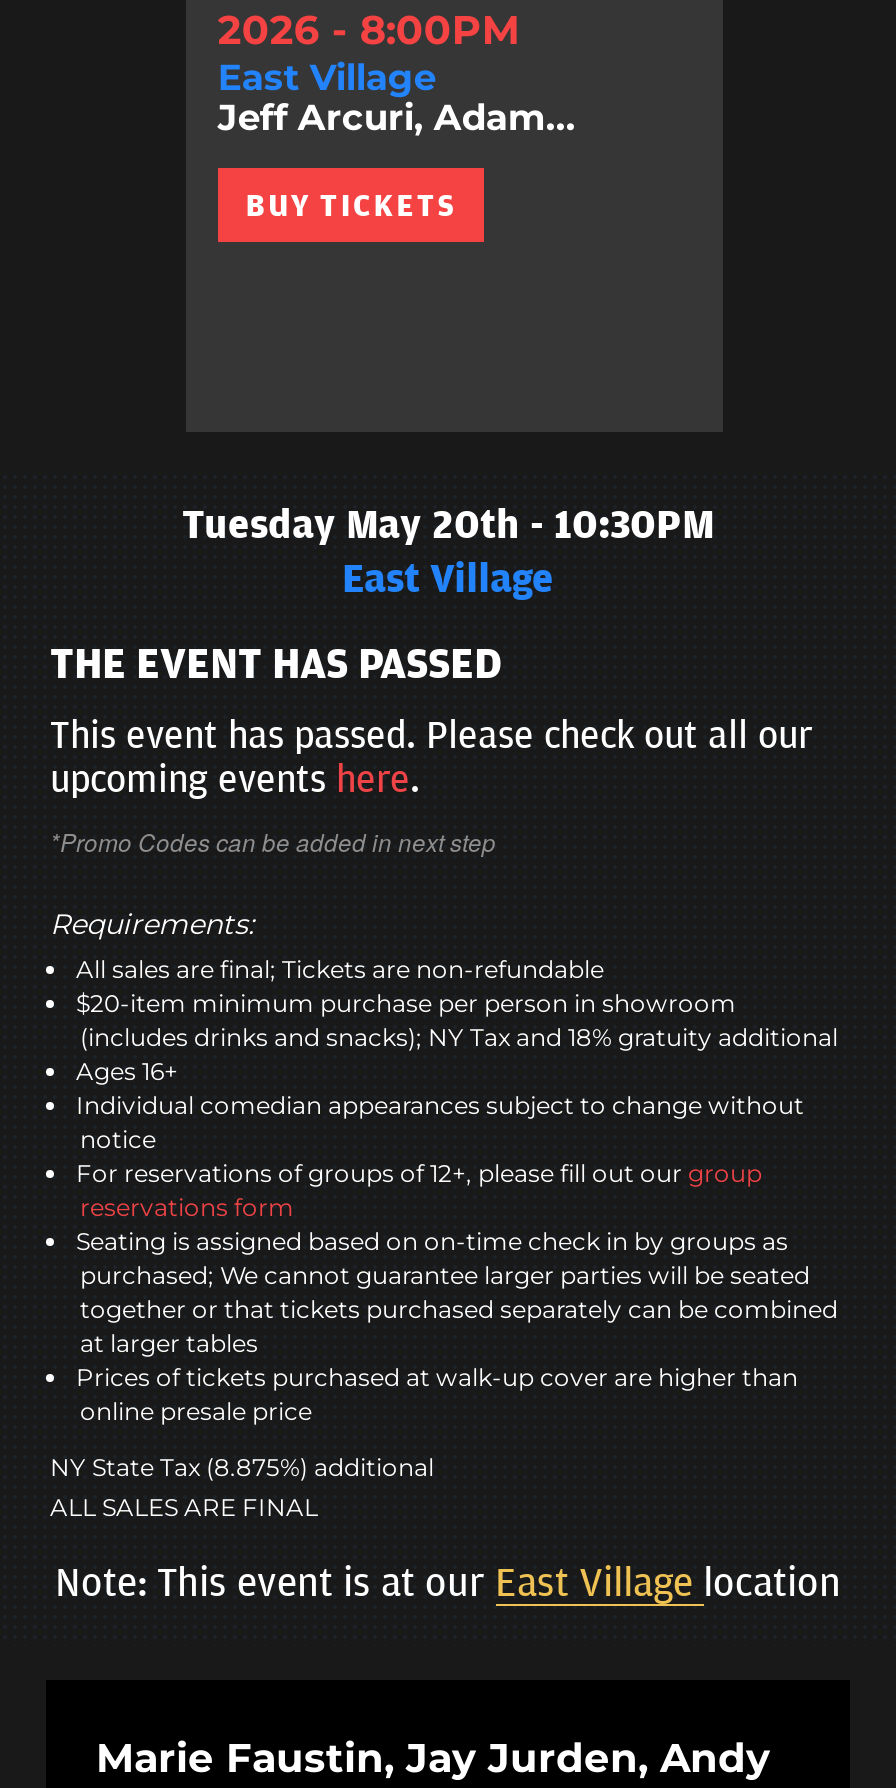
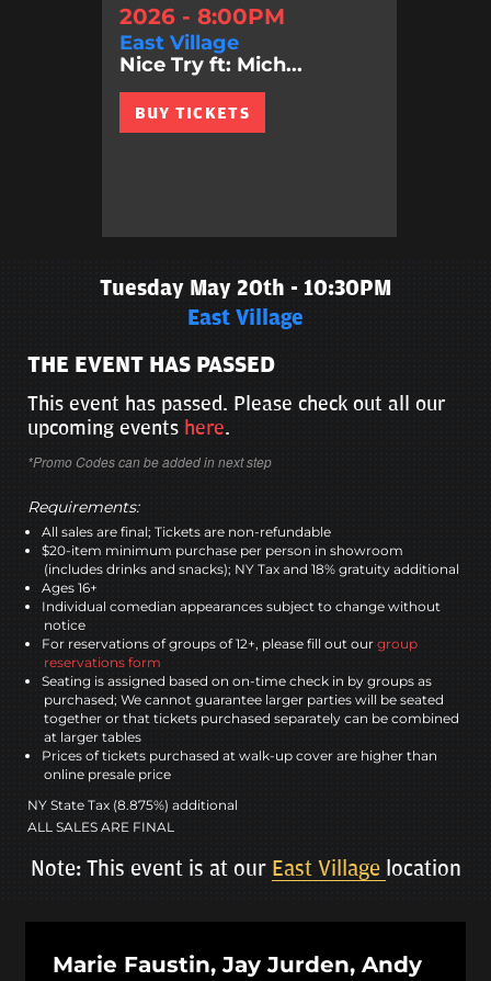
- Jeff Arcuri, Adam...
+ Nice Try ft: Mich...
